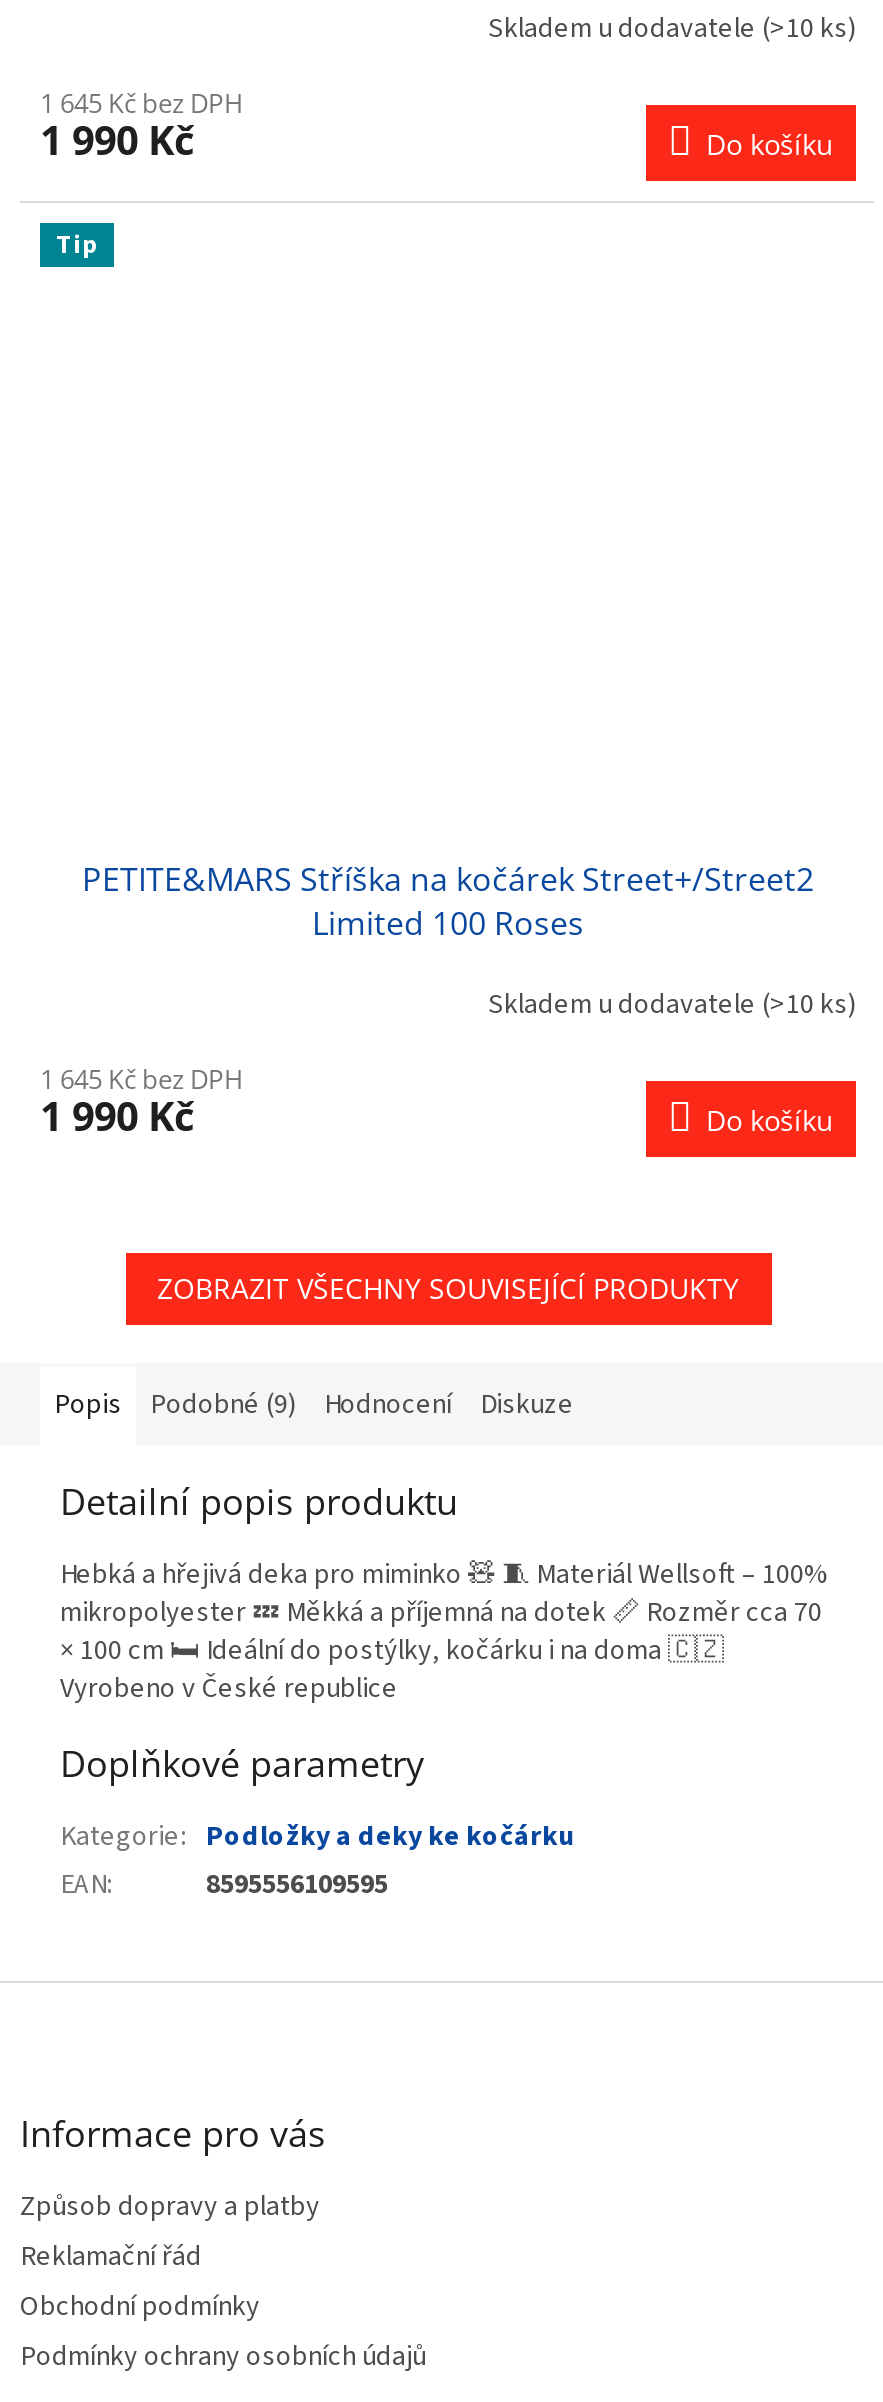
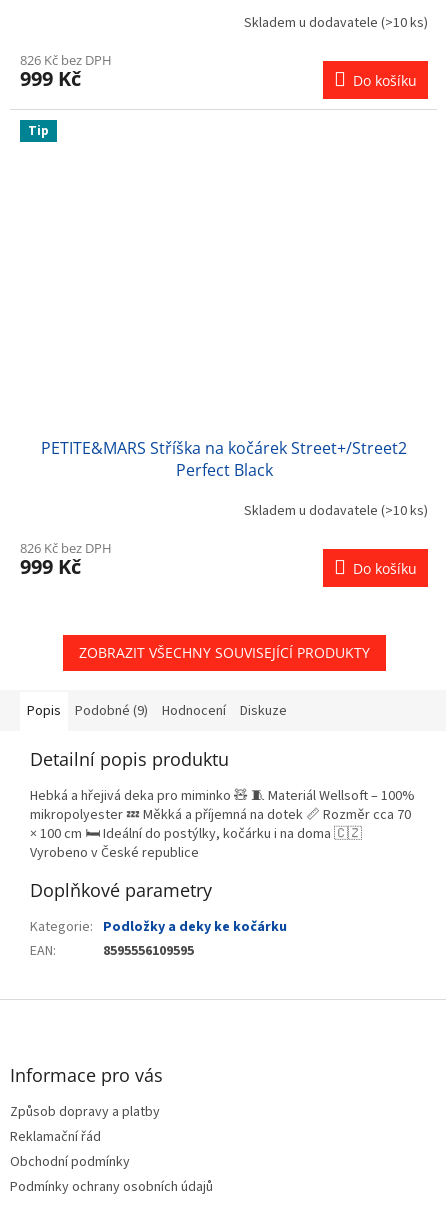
- 1 645 Kč bez DPH
+ 826 Kč bez DPH

- 1 990 Kč
+ 999 Kč

- Limited 100 Roses
+ Perfect Black

- 1 645 Kč bez DPH
+ 826 Kč bez DPH

- 1 990 Kč
+ 999 Kč
